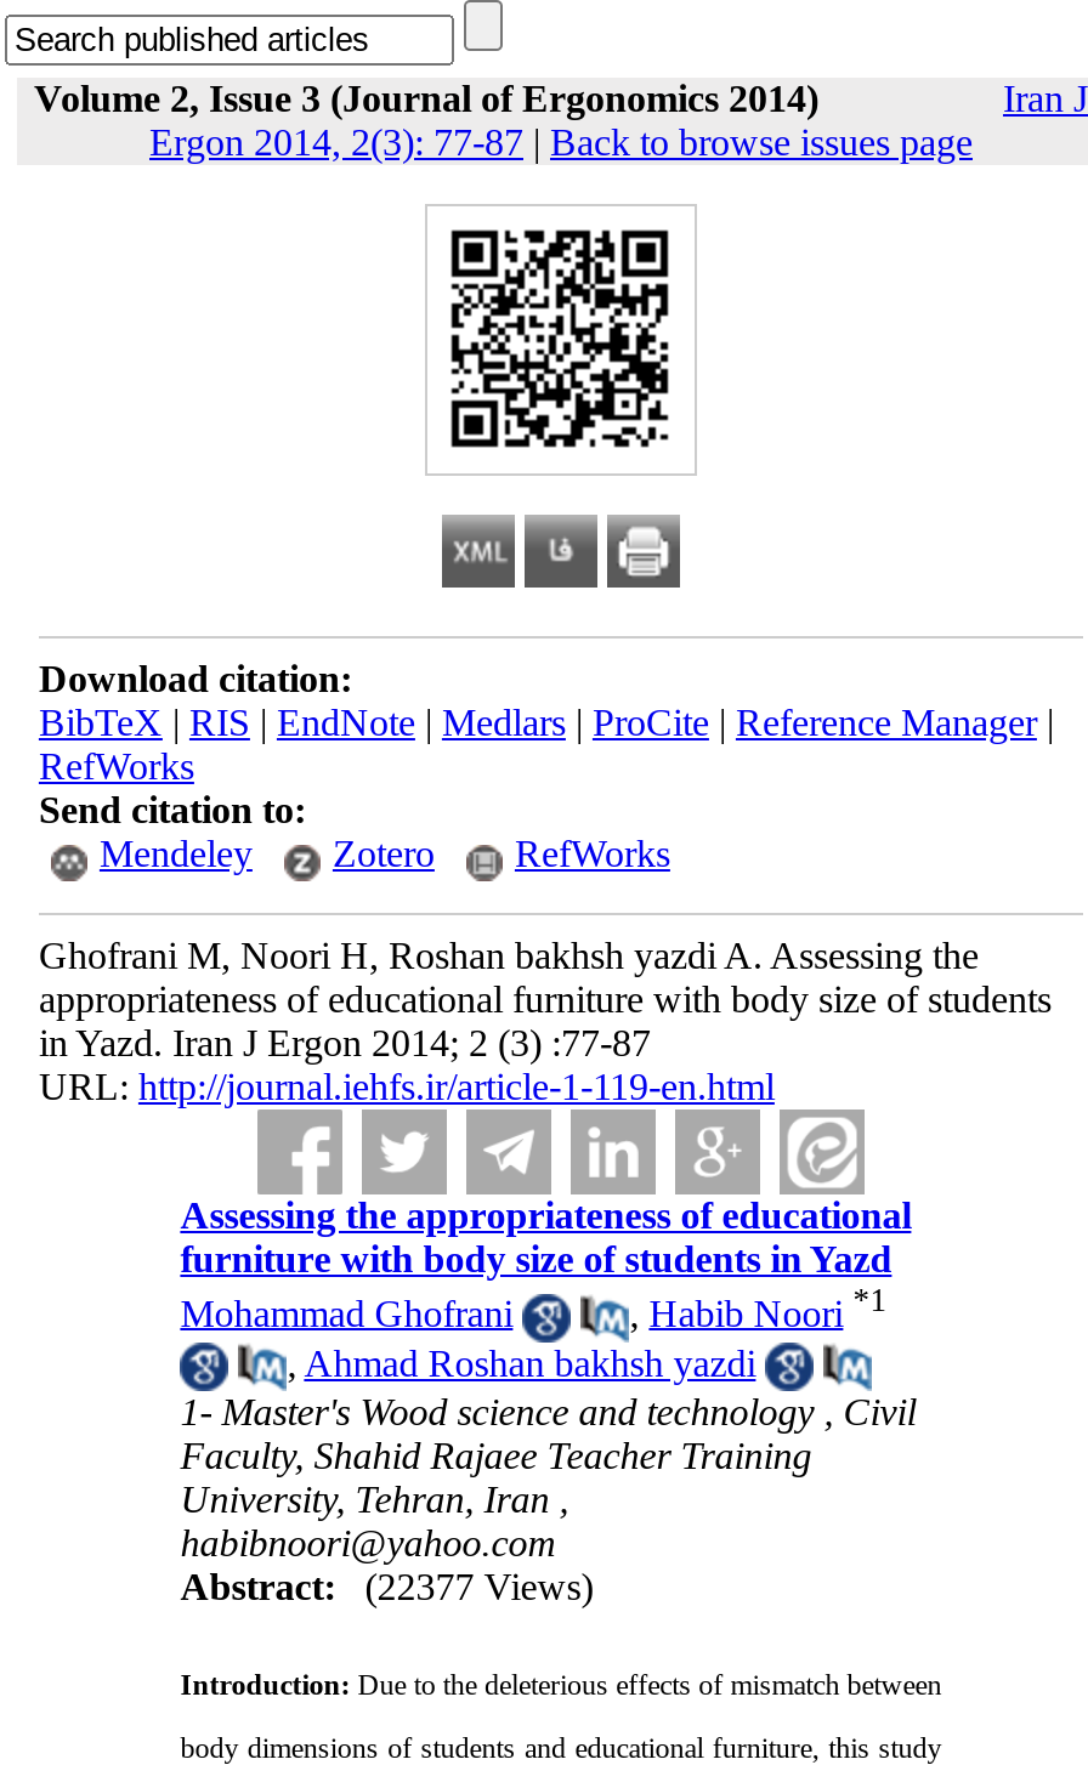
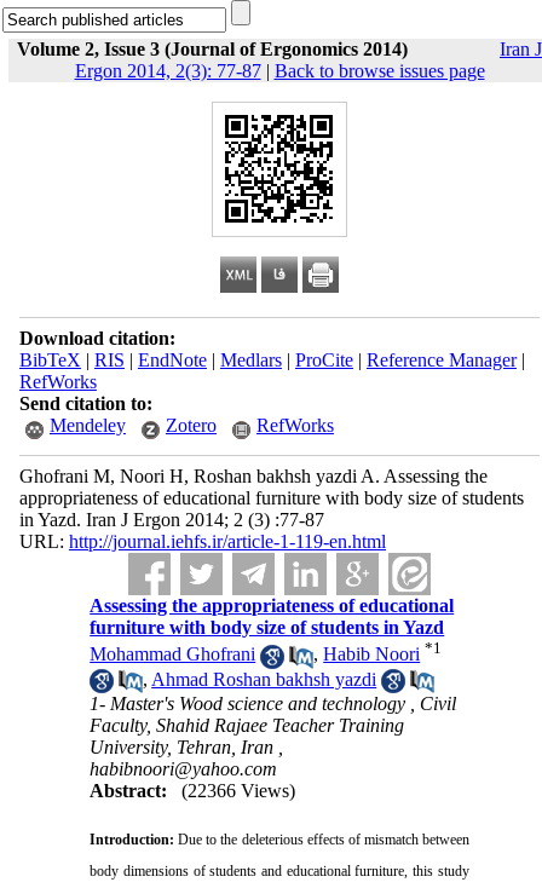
- Abstract: (22377 Views)
+ Abstract: (22366 Views)
